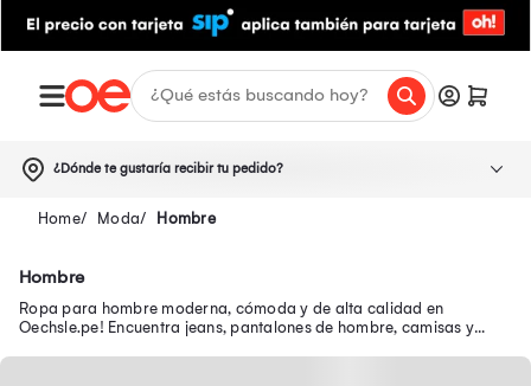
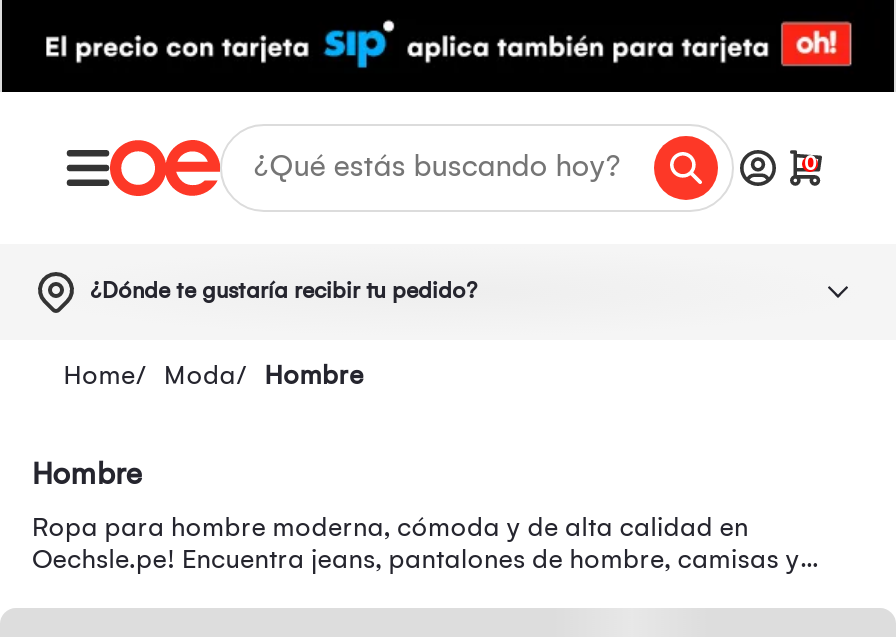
+ 0
